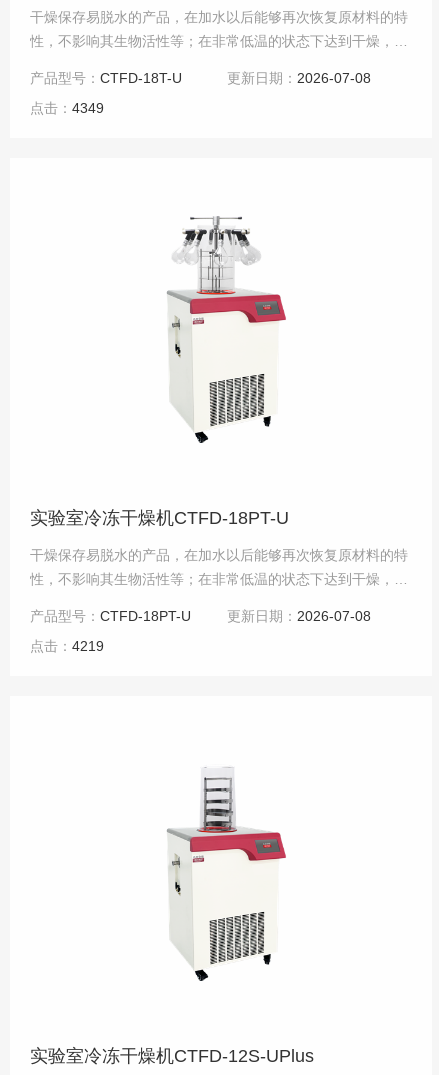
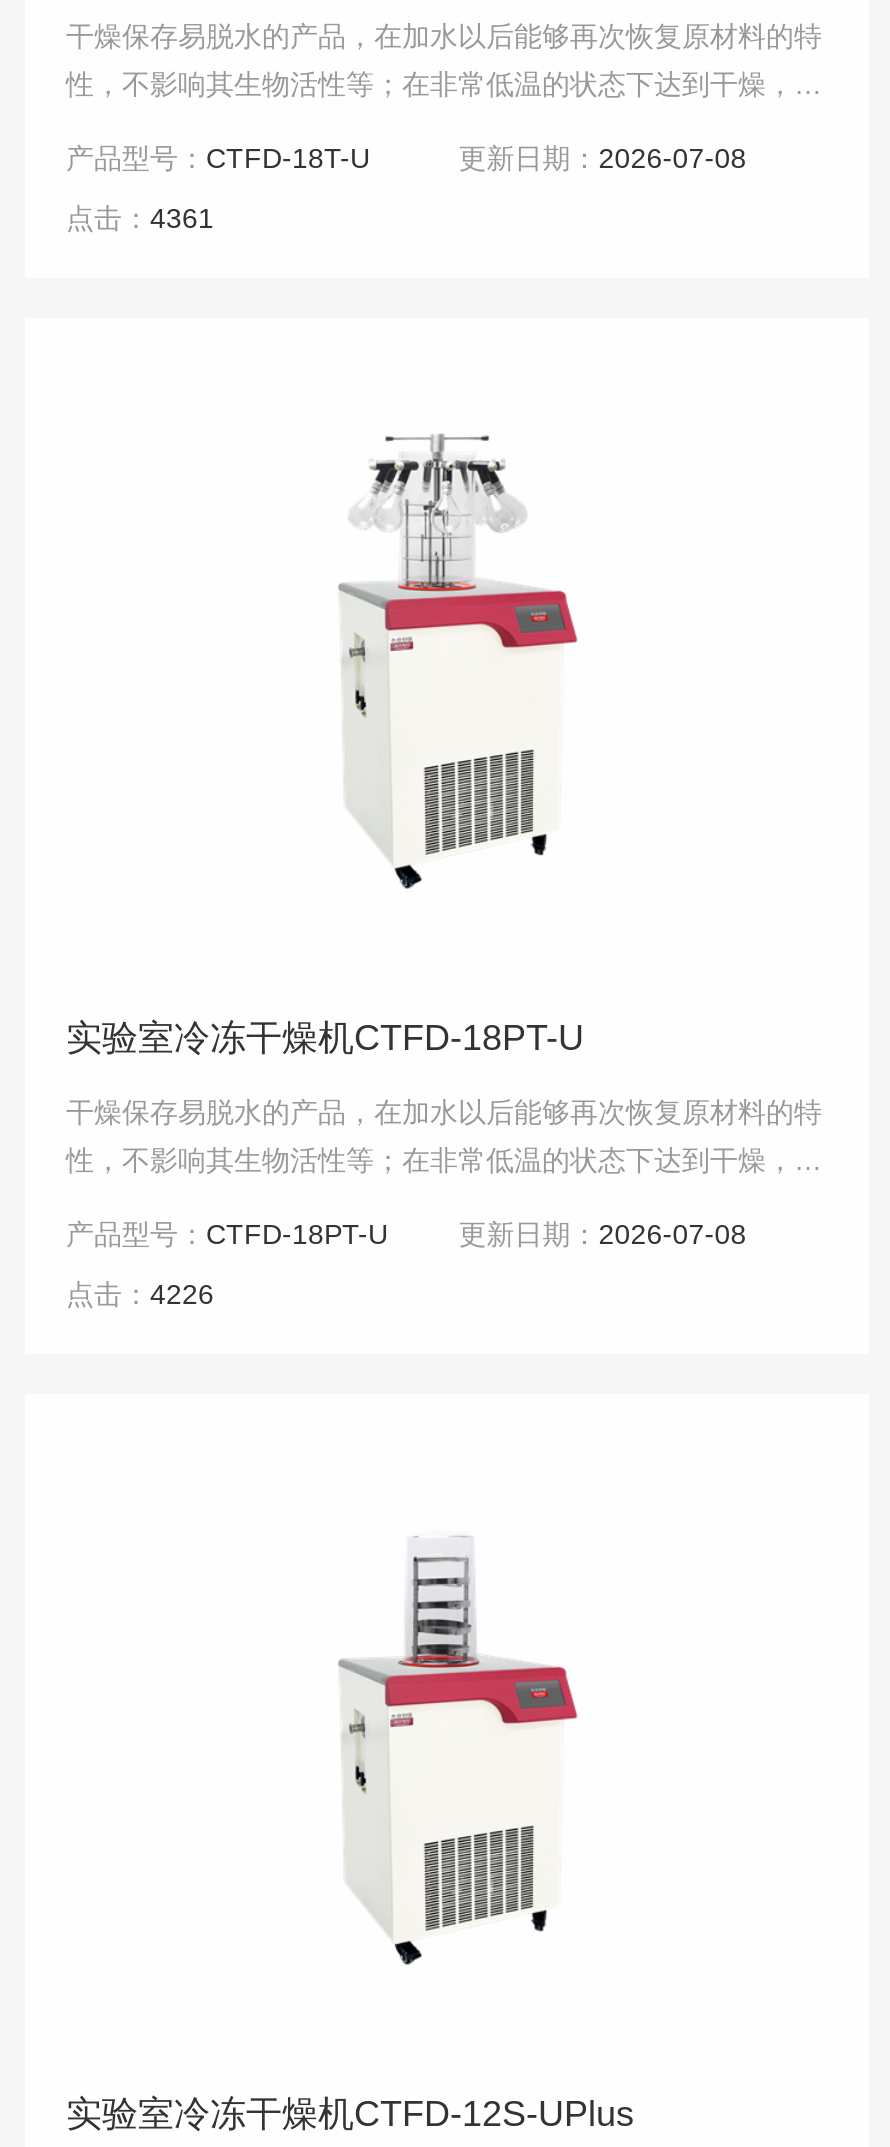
- 点击：4349
+ 点击：4361

- 点击：4219
+ 点击：4226
